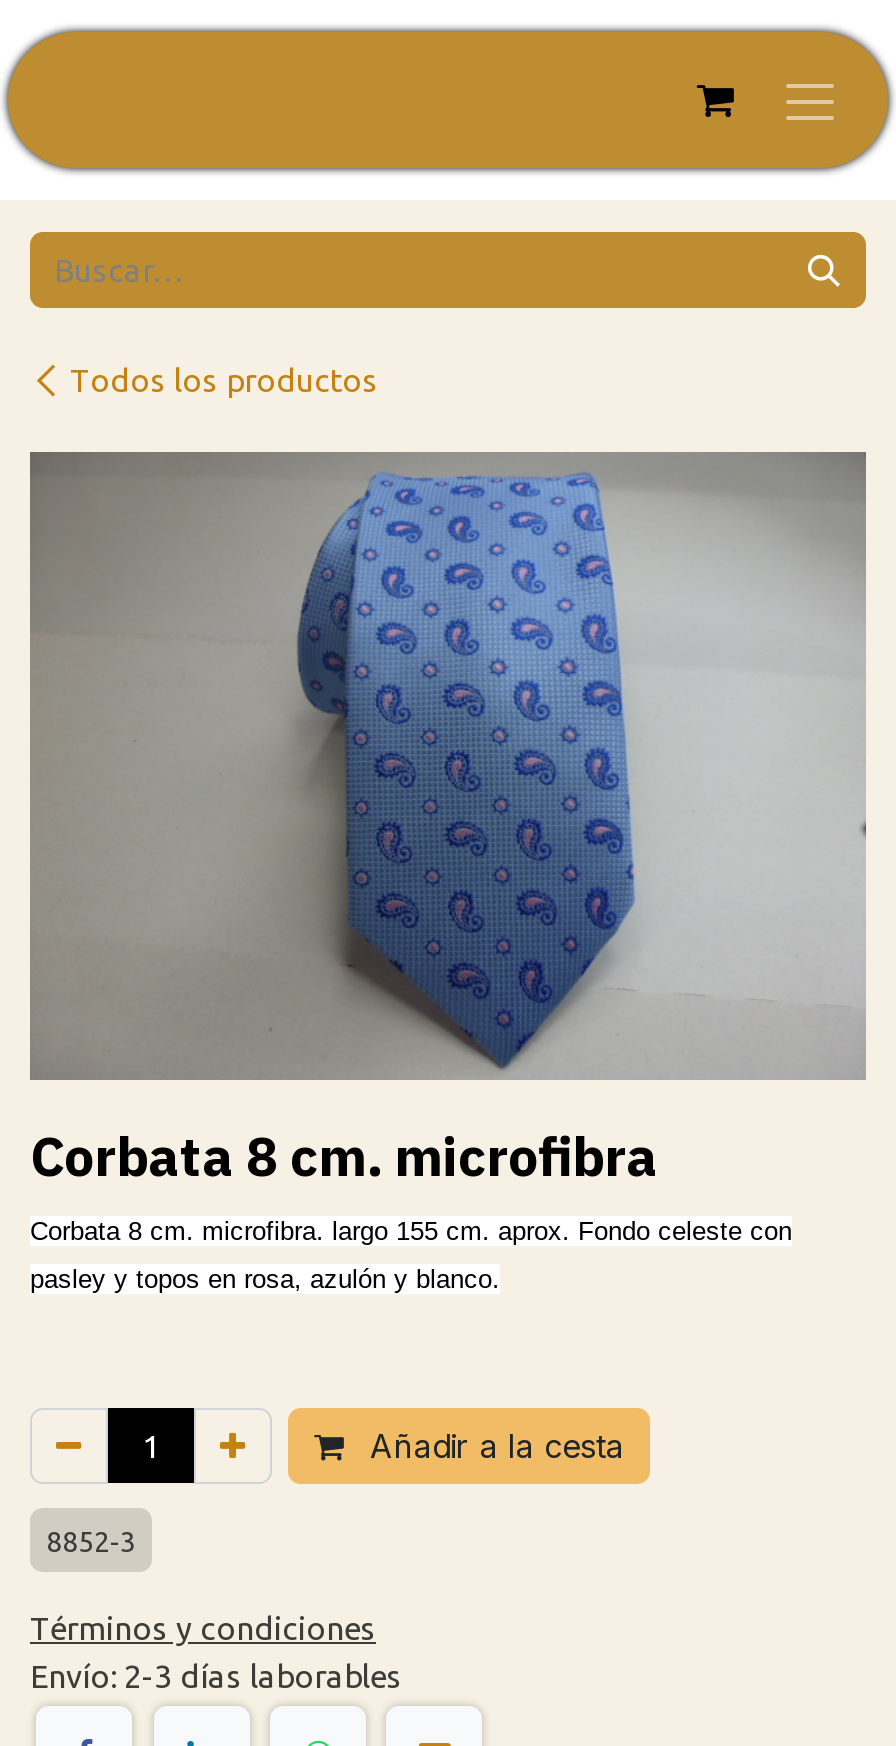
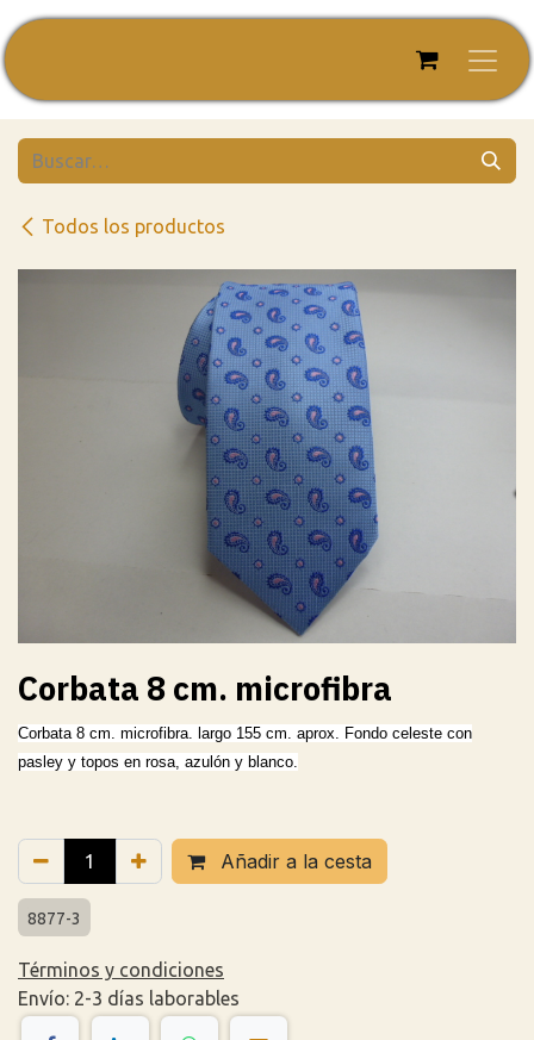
- 8852-3
+ 8877-3
